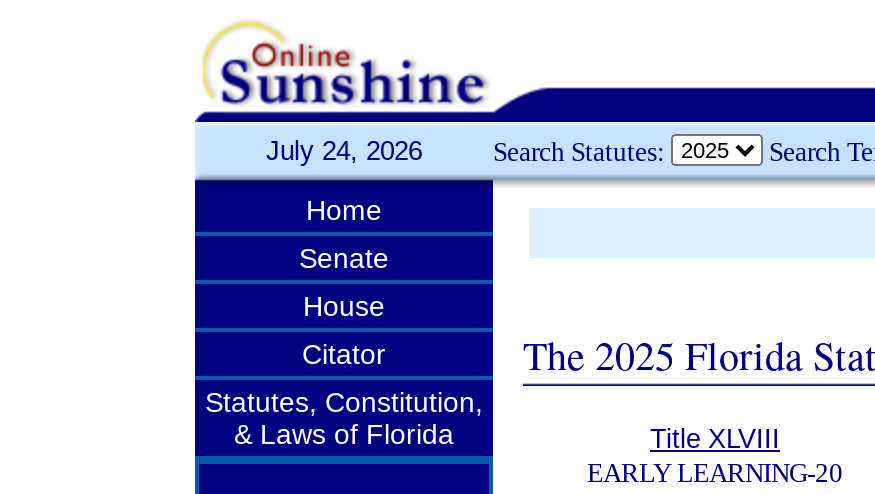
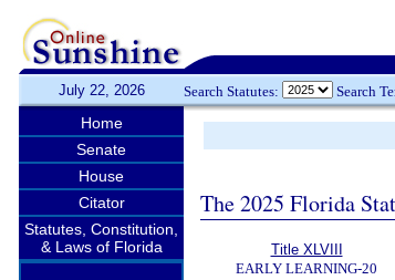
- July 24, 2026
+ July 22, 2026
